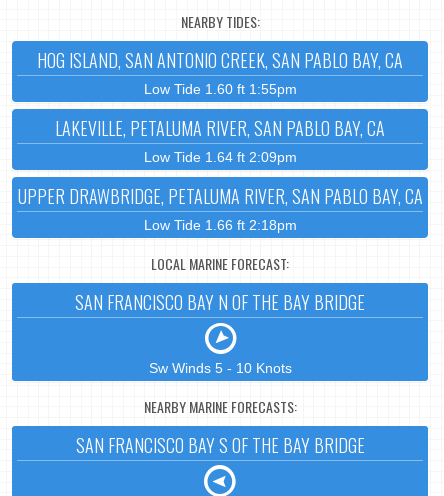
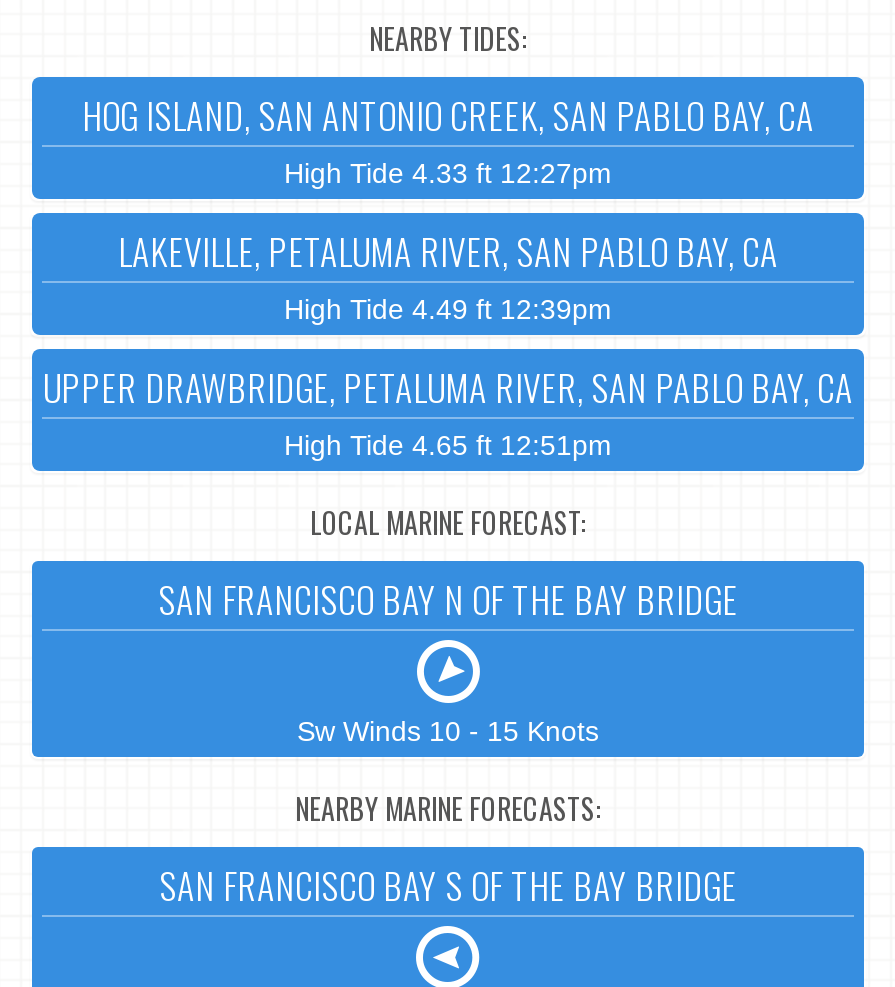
- Low Tide 1.60 ft 1:55pm
+ High Tide 4.33 ft 12:27pm

- Low Tide 1.64 ft 2:09pm
+ High Tide 4.49 ft 12:39pm

- Low Tide 1.66 ft 2:18pm
+ High Tide 4.65 ft 12:51pm

- Sw Winds 5 - 10 Knots
+ Sw Winds 10 - 15 Knots
